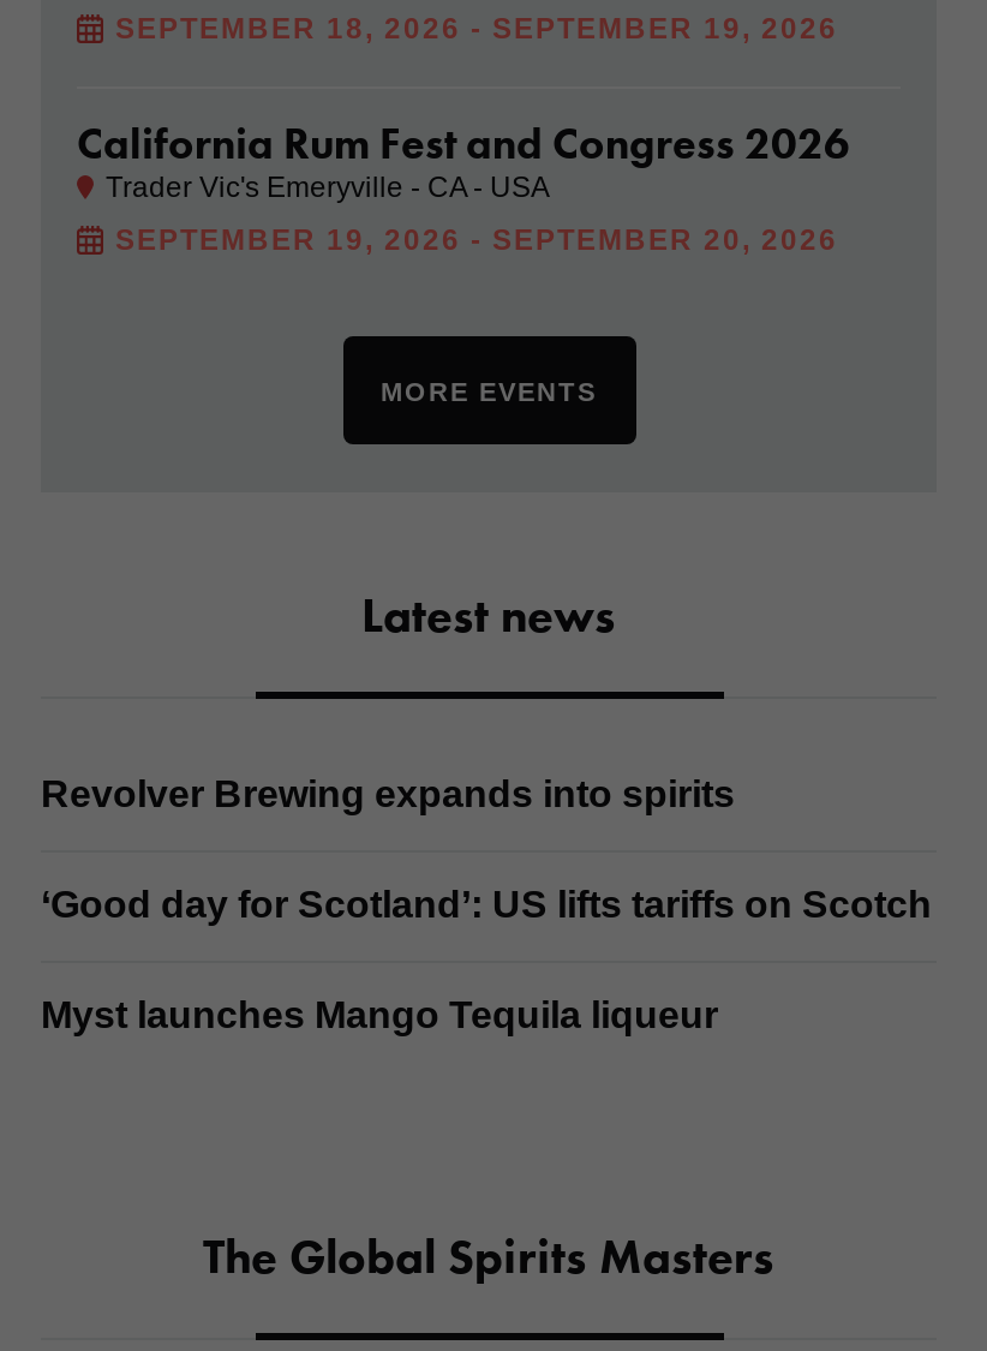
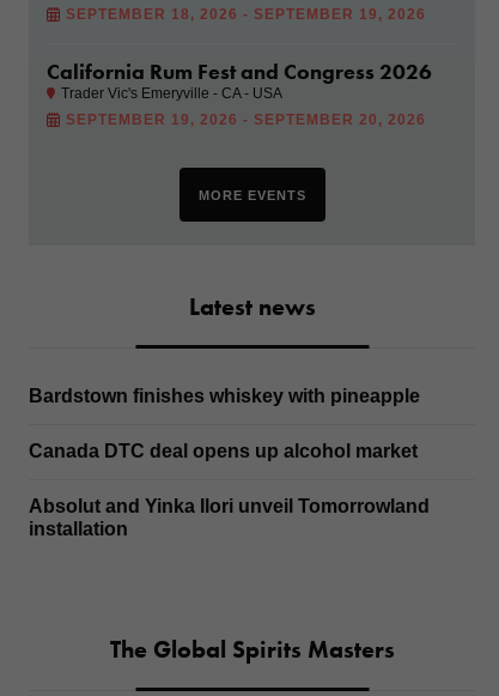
- Revolver Brewing expands into spirits
+ Bardstown finishes whiskey with pineapple

- ‘Good day for Scotland’: US lifts tariffs on Scotch
+ Canada DTC deal opens up alcohol market

- Myst launches Mango Tequila liqueur
+ Absolut and Yinka Ilori unveil Tomorrowland
+ installation
